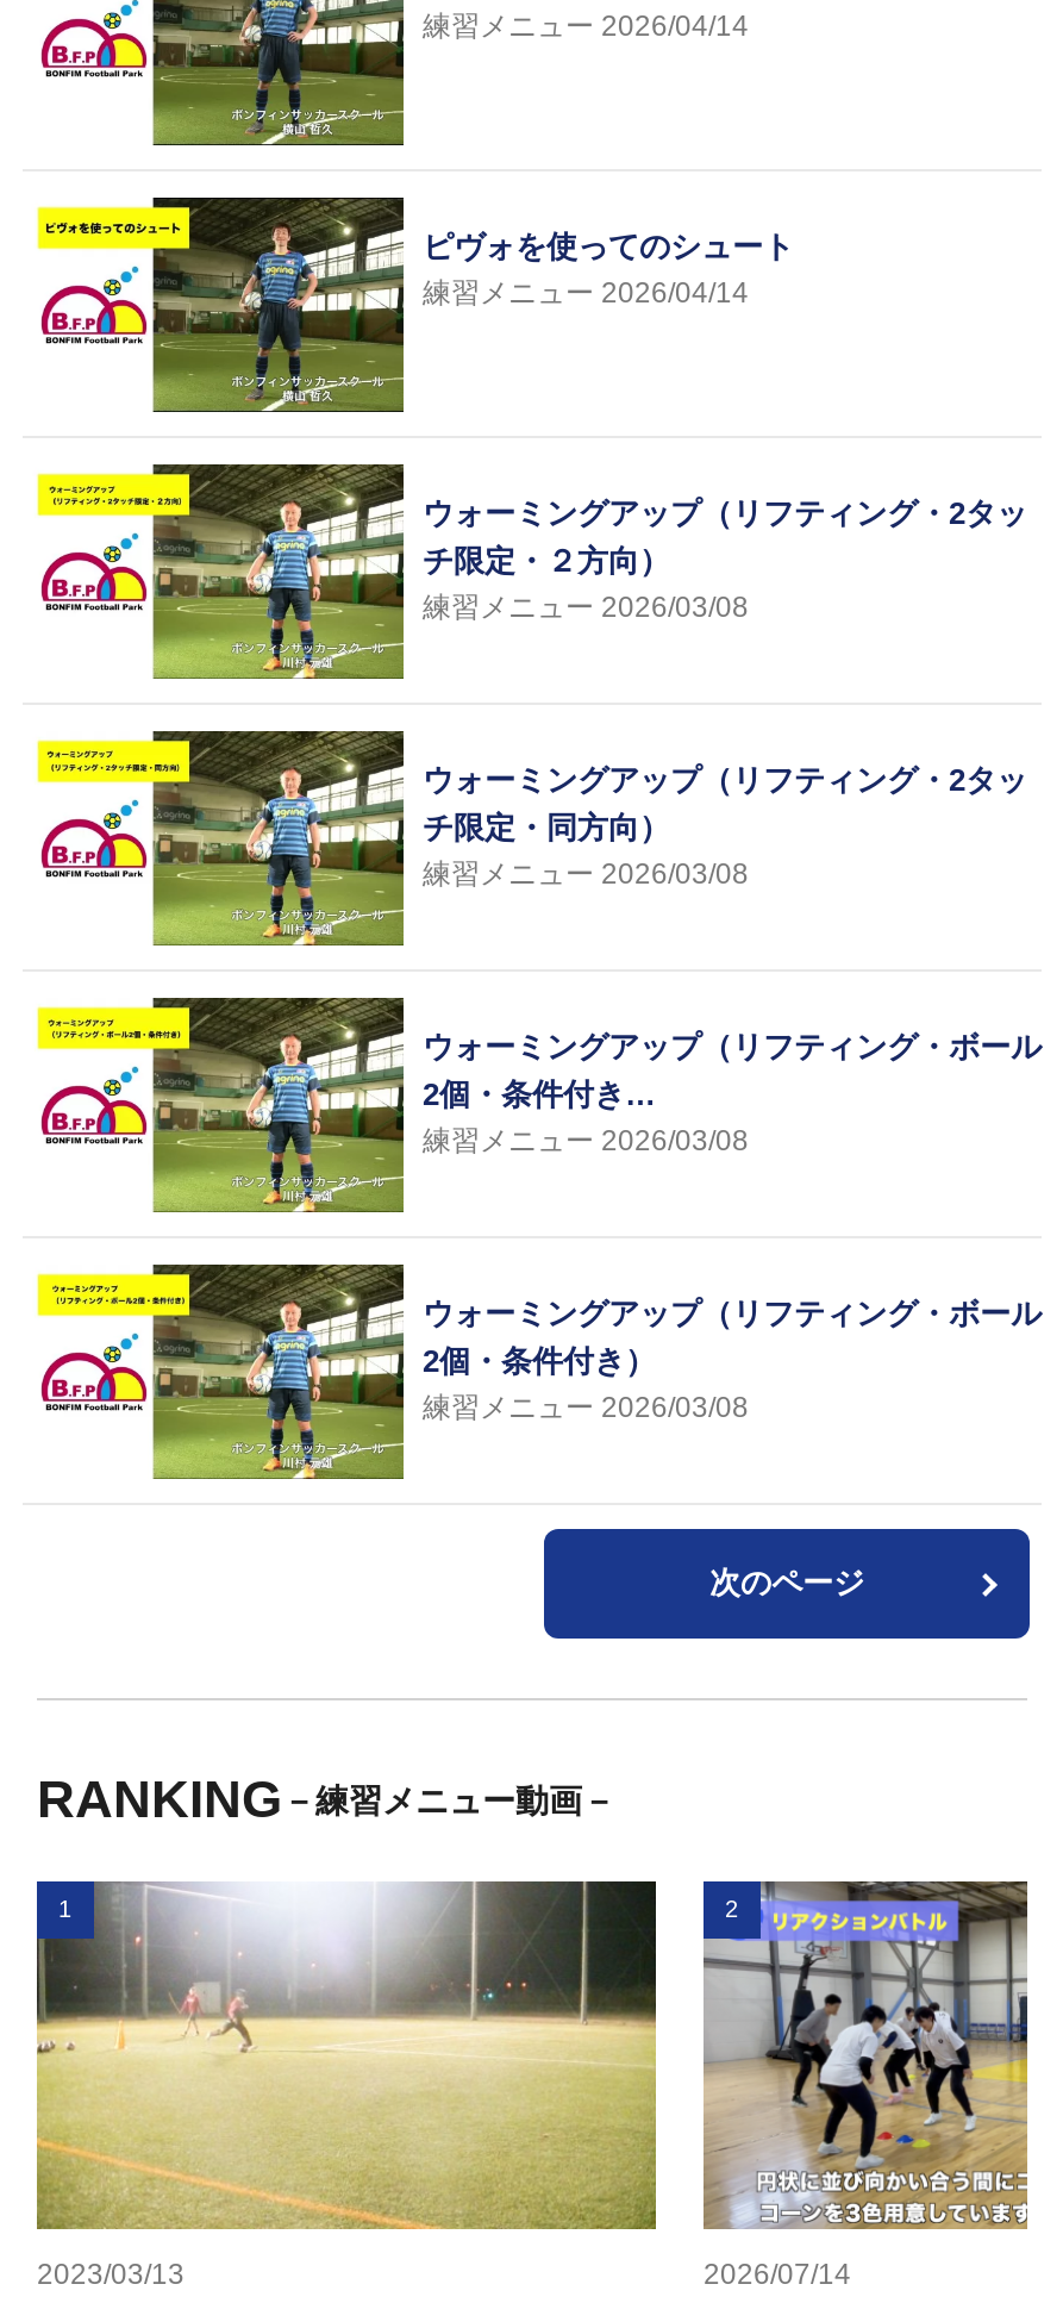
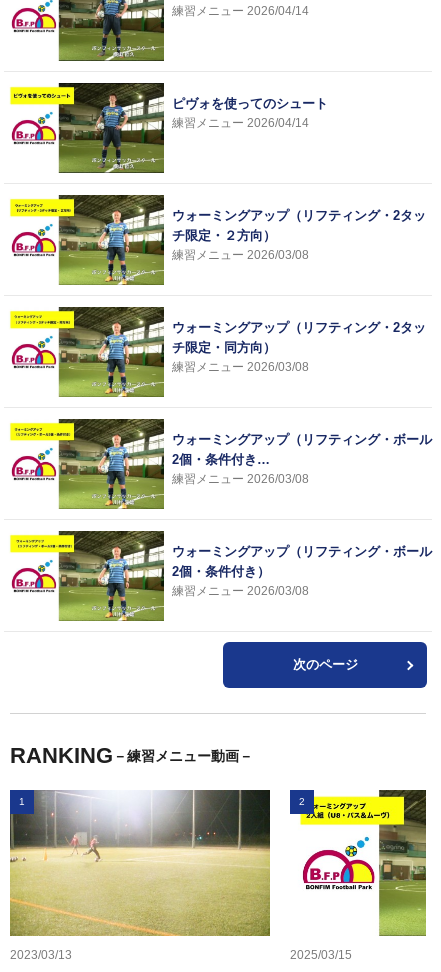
- [image]
- 2026/07/14
+ [image]
+ 2025/03/15
